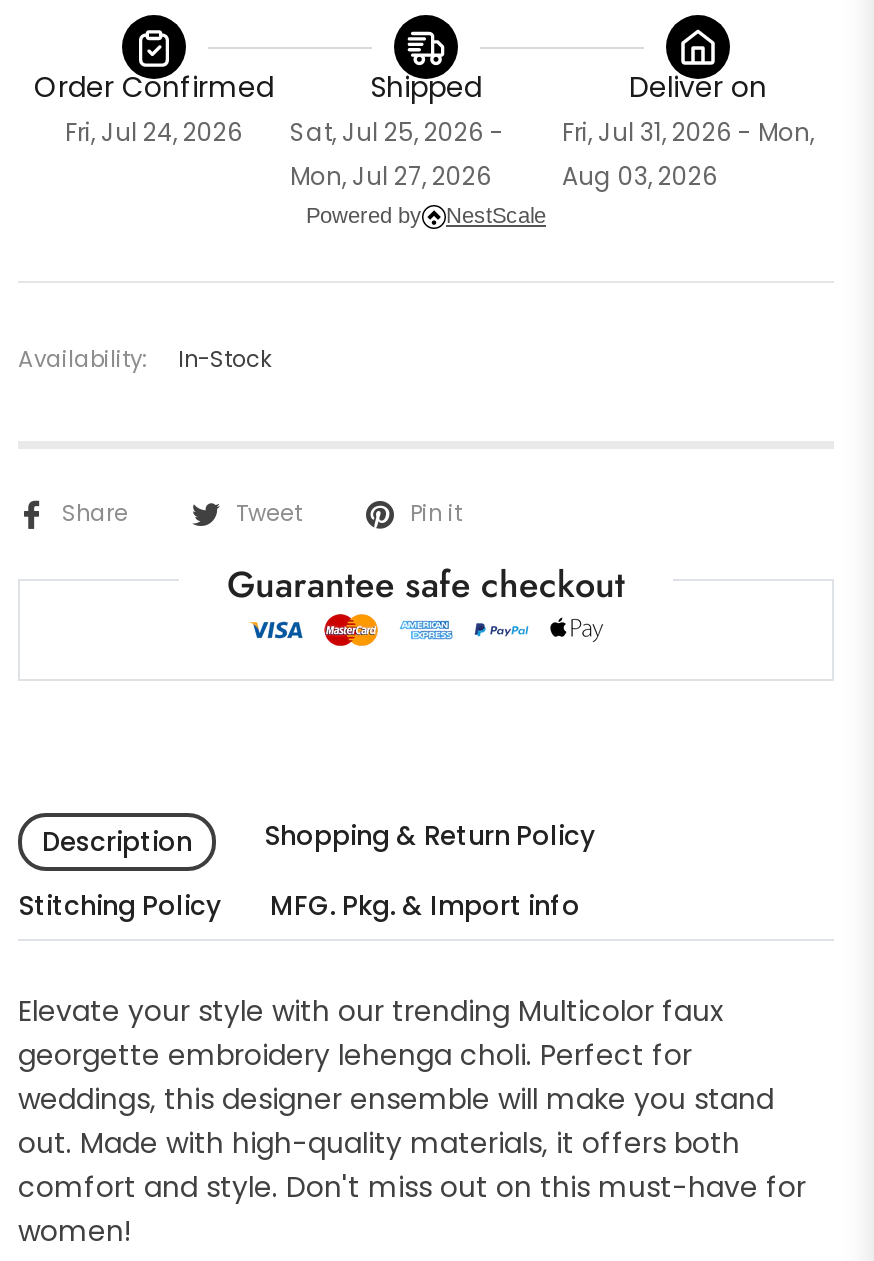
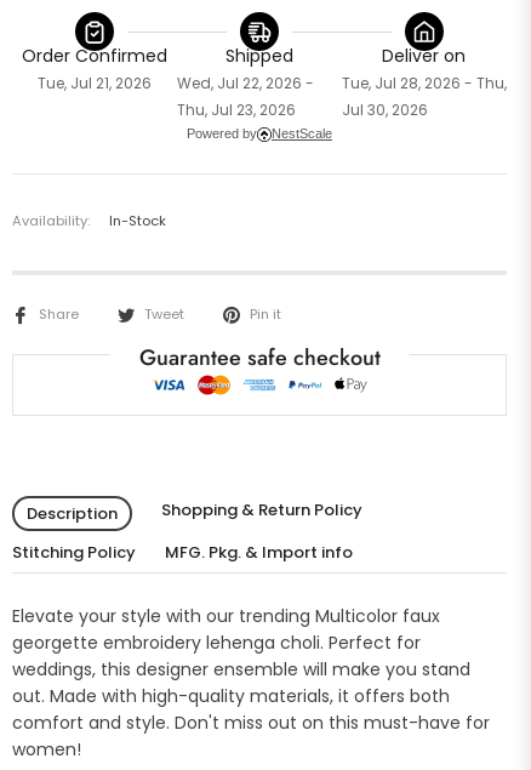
- Fri, Jul 24, 2026
+ Tue, Jul 21, 2026

- Sat, Jul 25, 2026 -
+ Wed, Jul 22, 2026 -

- Fri, Jul 31, 2026 - Mon,
- Aug 03, 2026
+ Tue, Jul 28, 2026 - Thu,
+ Jul 30, 2026

- Mon, Jul 27, 2026
+ Thu, Jul 23, 2026
